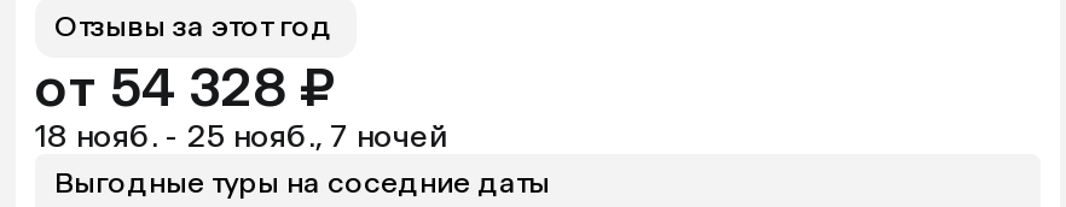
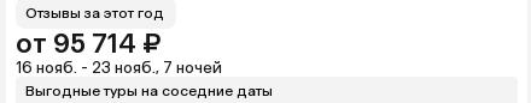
- от 54 328 ₽
+ от 95 714 ₽

- 18 нояб. - 25 нояб., 7 ночей
+ 16 нояб. - 23 нояб., 7 ночей
